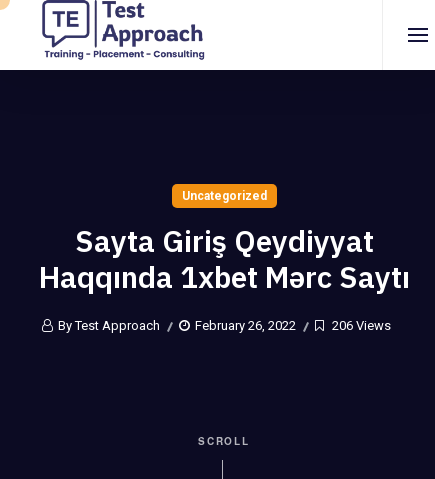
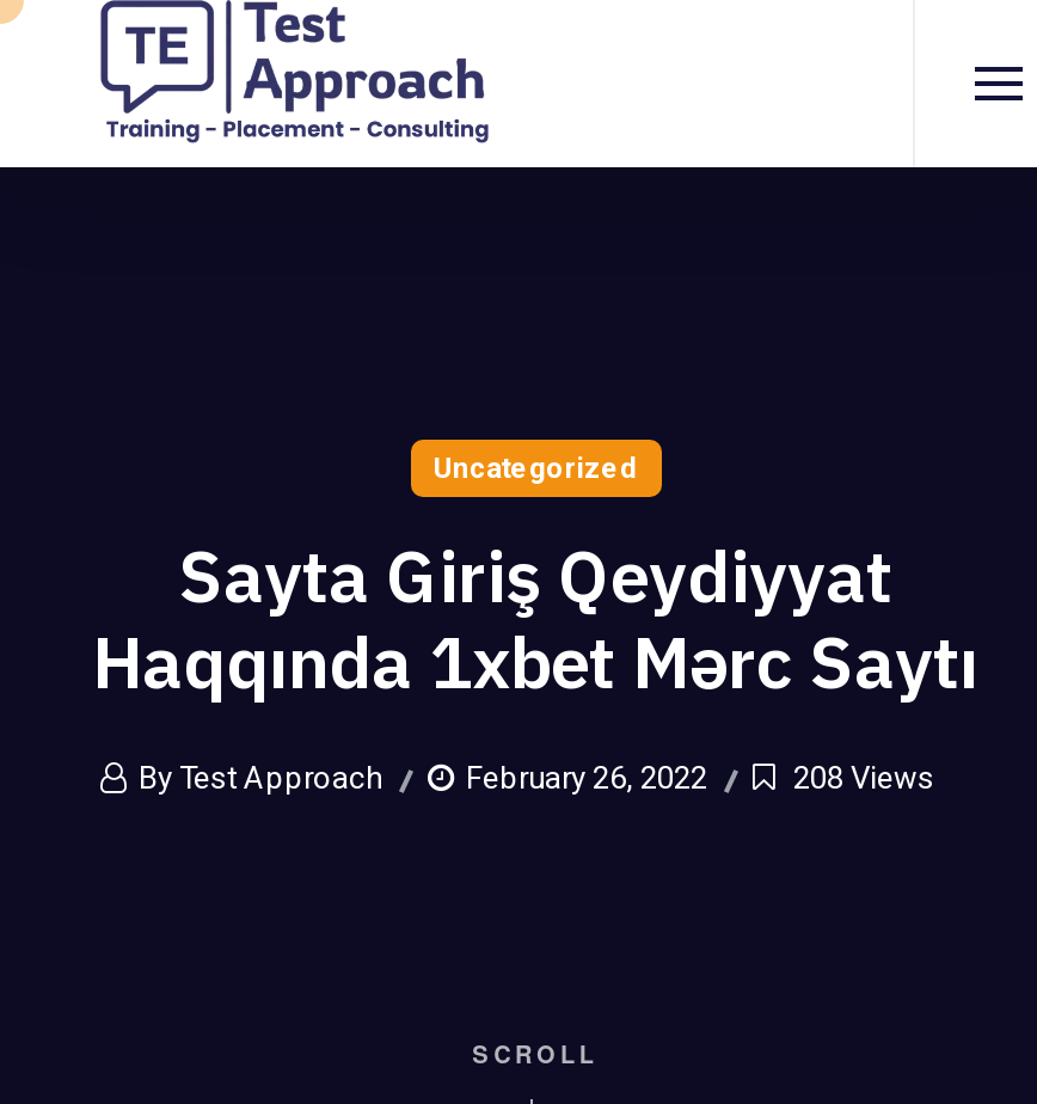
- 206 Views
+ 208 Views
